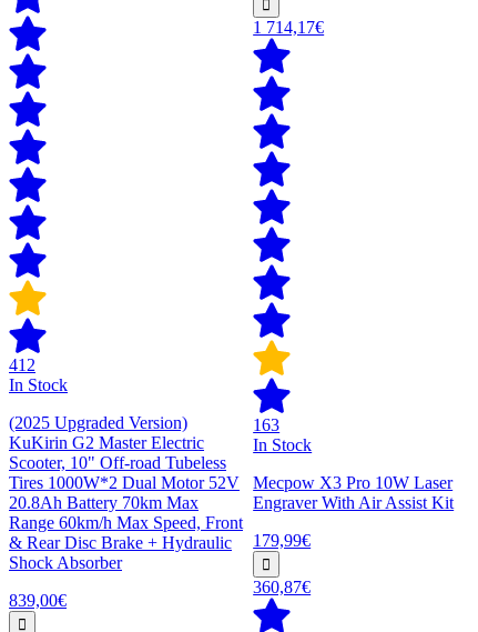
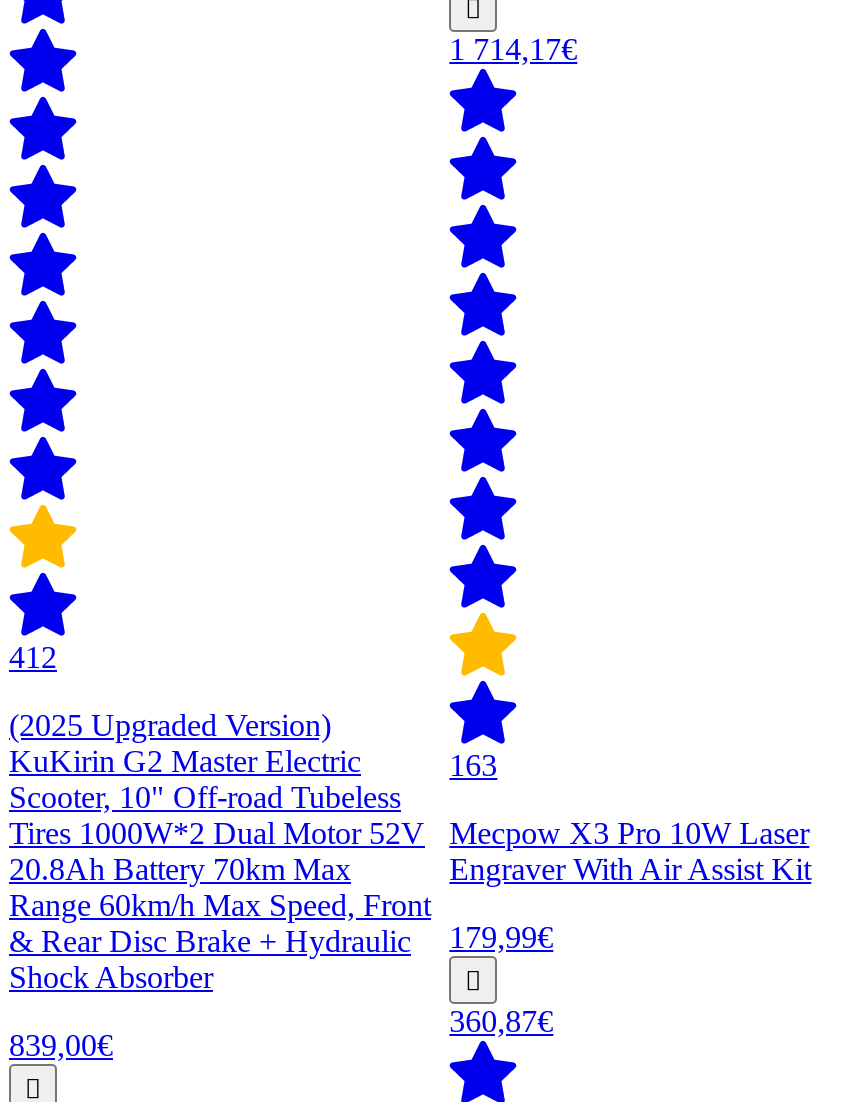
- In Stock

- In Stock
